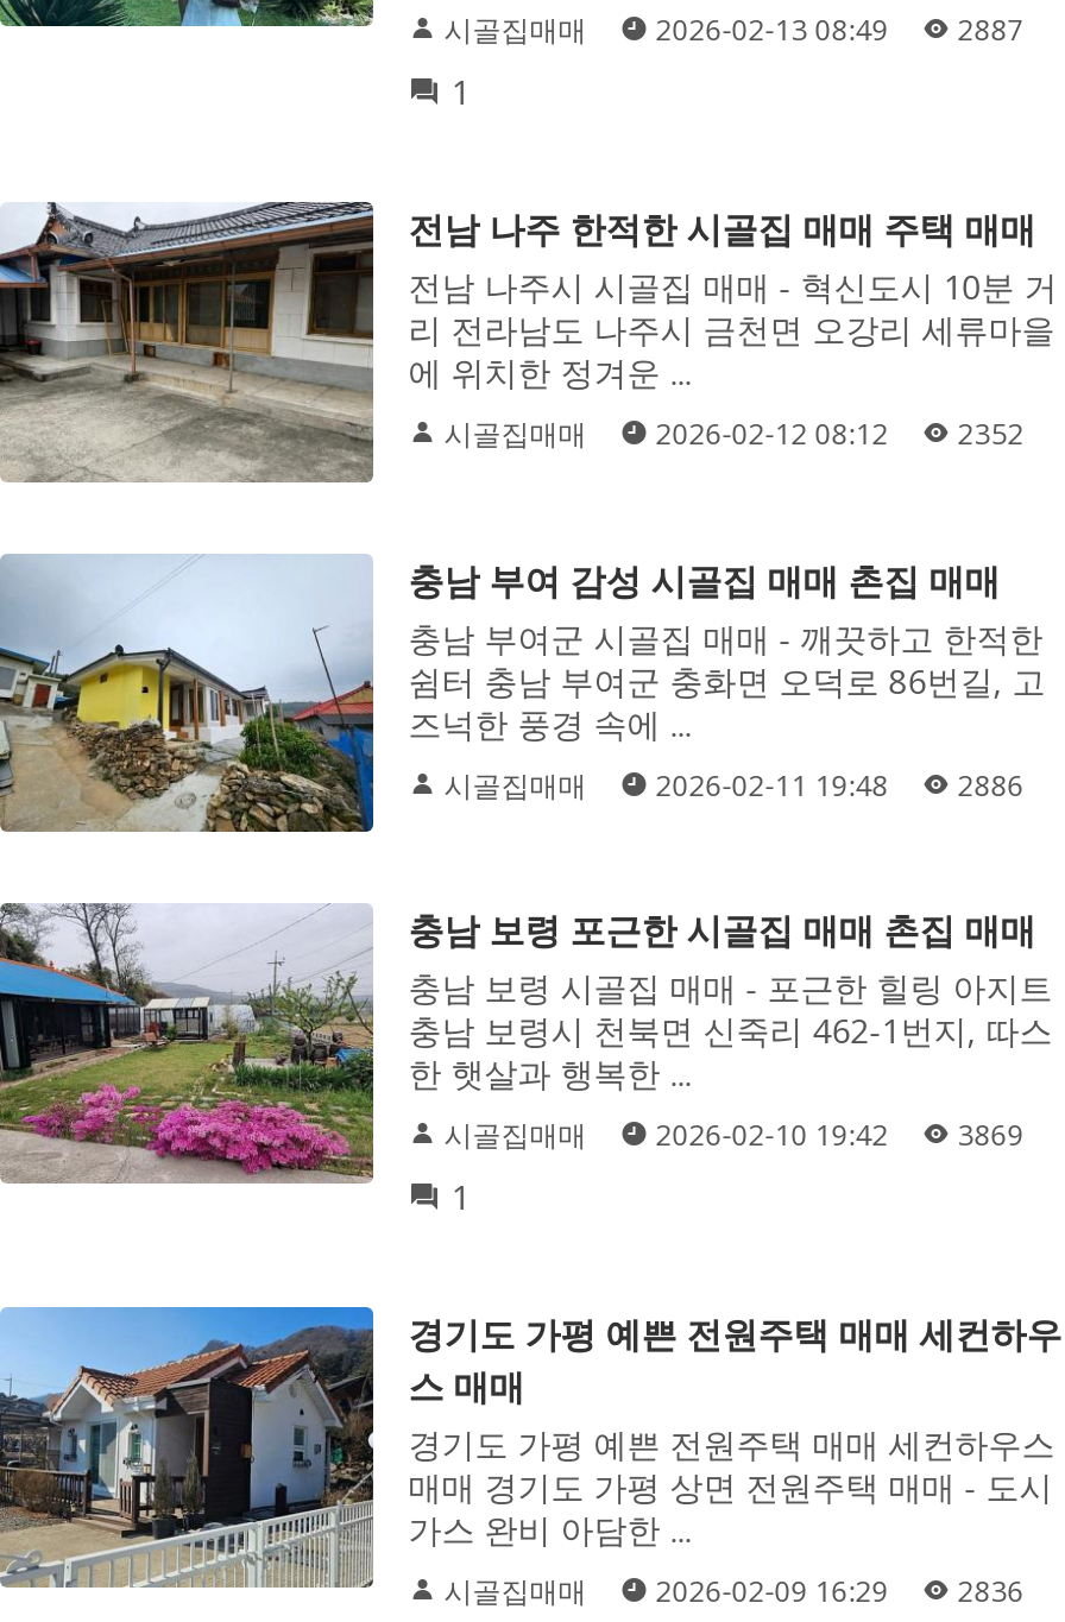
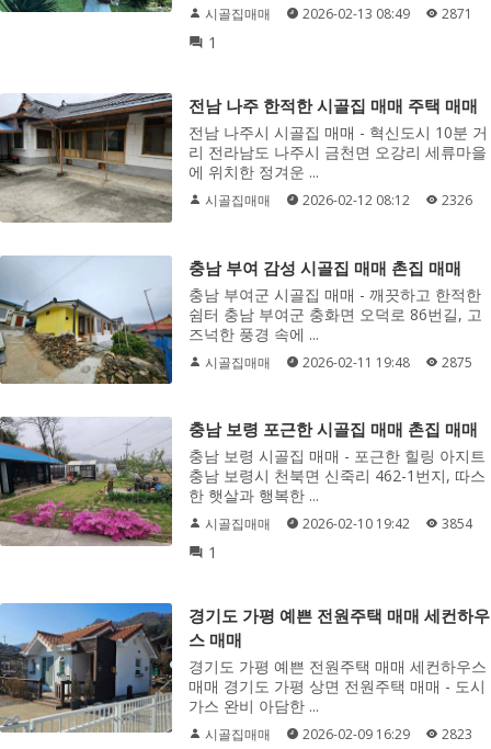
- 시골집매매 2026-02-13 08:49 2887
+ 시골집매매 2026-02-13 08:49 2871

- 시골집매매 2026-02-12 08:12 2352
+ 시골집매매 2026-02-12 08:12 2326

- 시골집매매 2026-02-11 19:48 2886
+ 시골집매매 2026-02-11 19:48 2875

- 시골집매매 2026-02-10 19:42 3869
+ 시골집매매 2026-02-10 19:42 3854

- 시골집매매 2026-02-09 16:29 2836
+ 시골집매매 2026-02-09 16:29 2823
